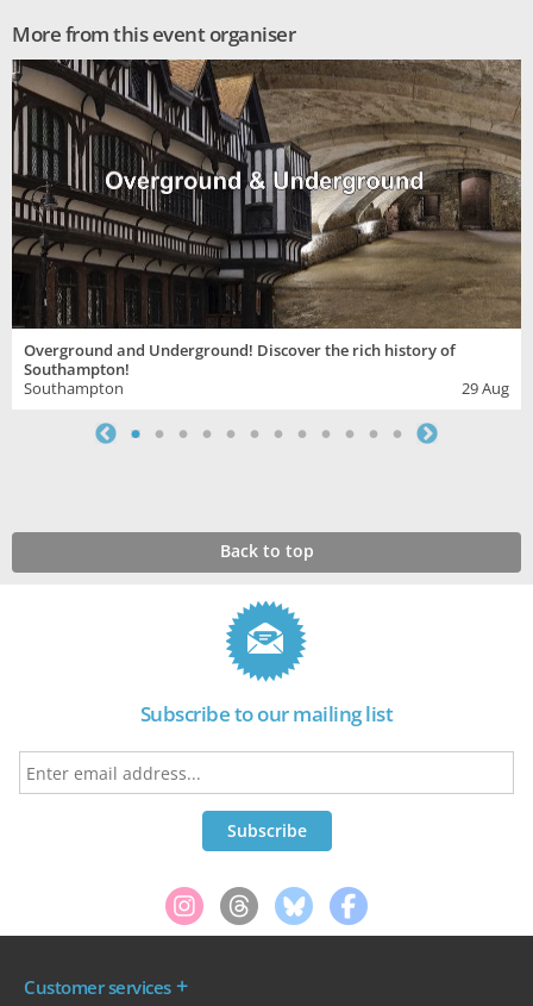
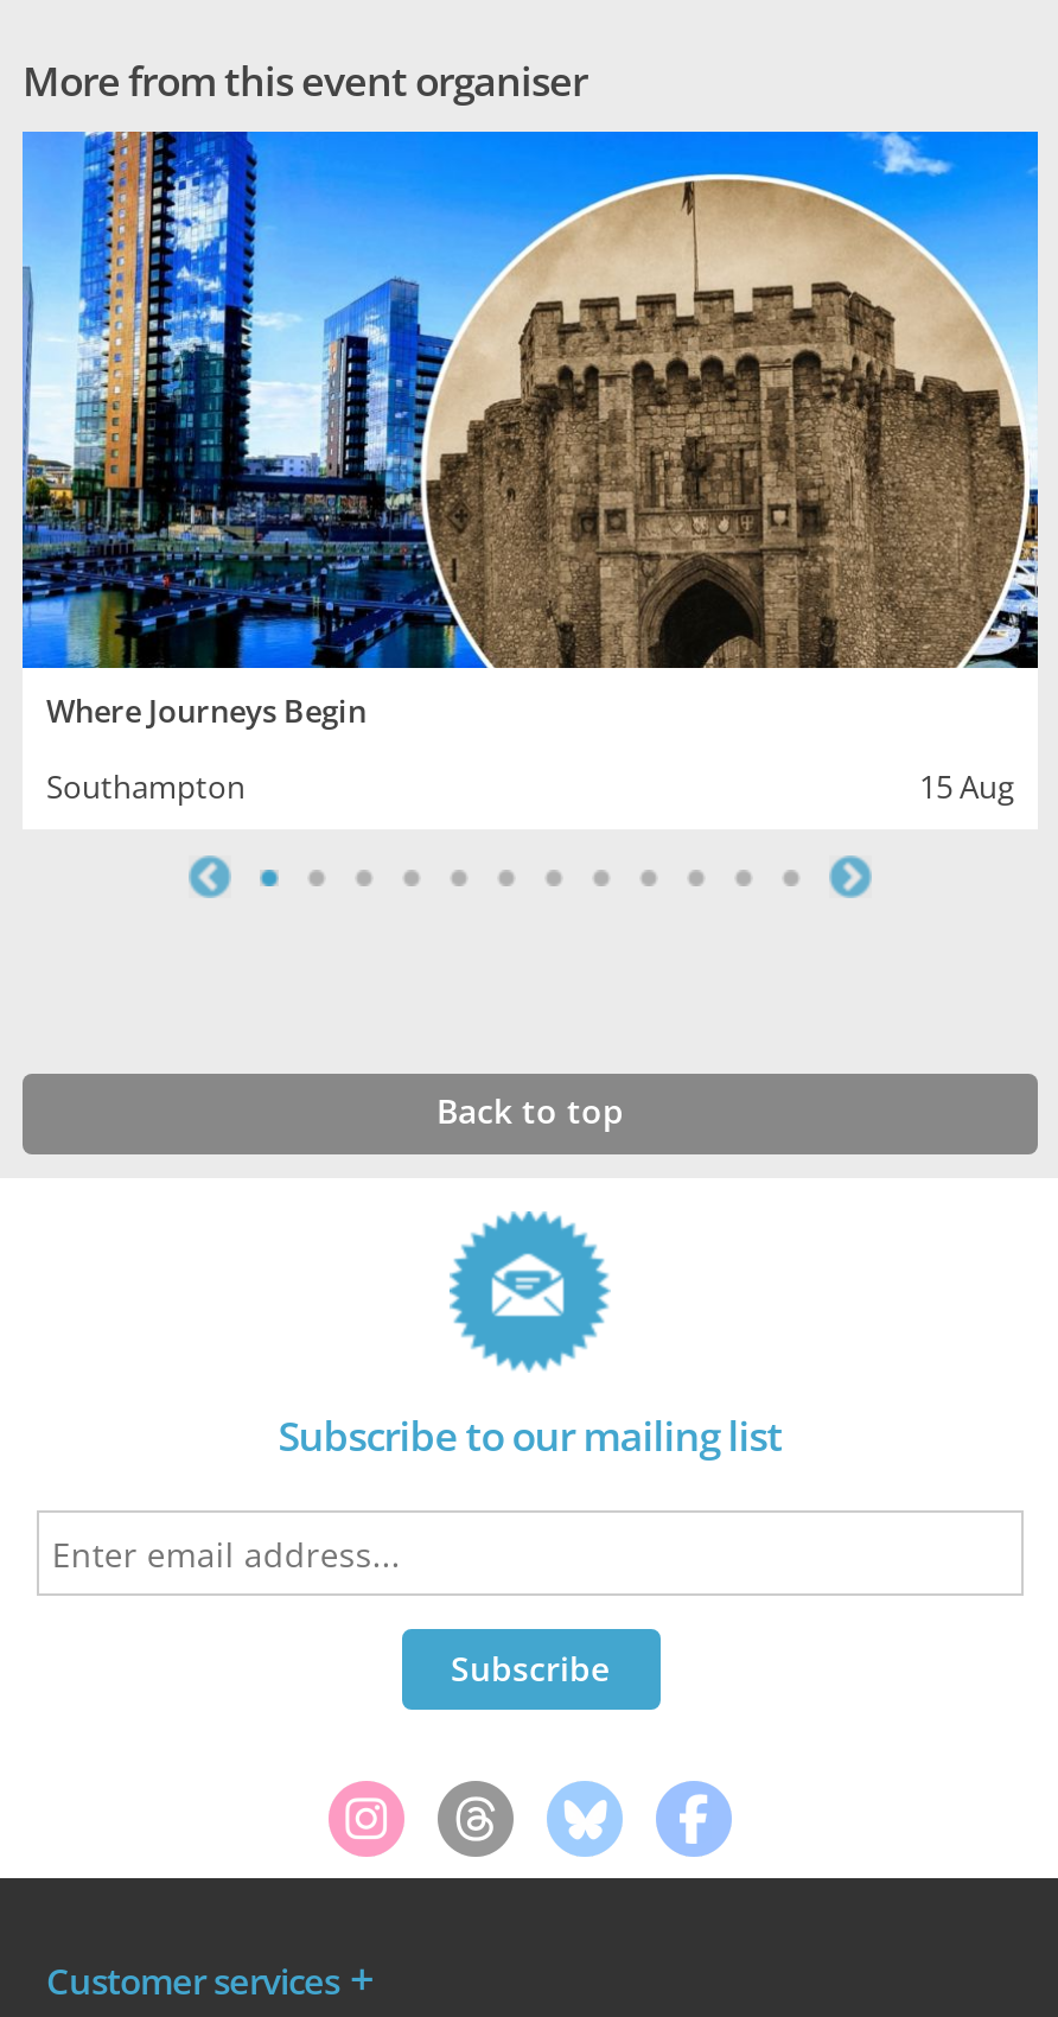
- [image]
- Overground and Underground! Discover the rich history of
- Southampton!
+ [image]
+ Where Journeys Begin

- 29 Aug
+ 15 Aug
